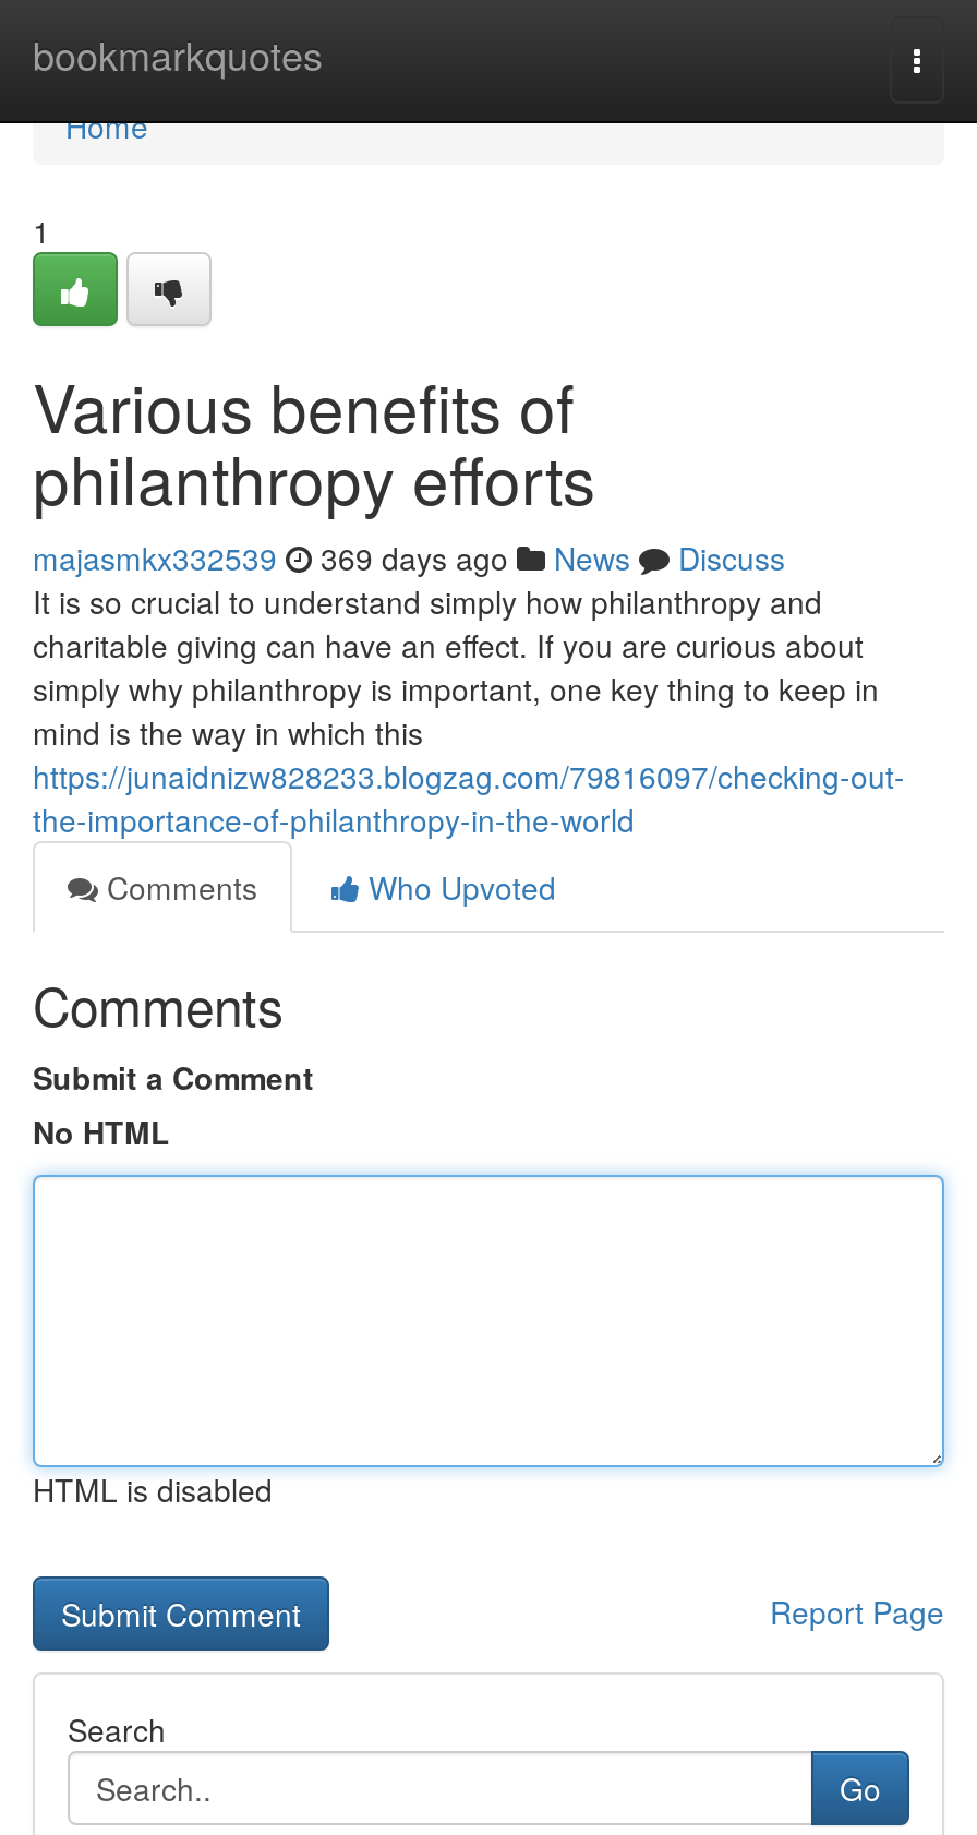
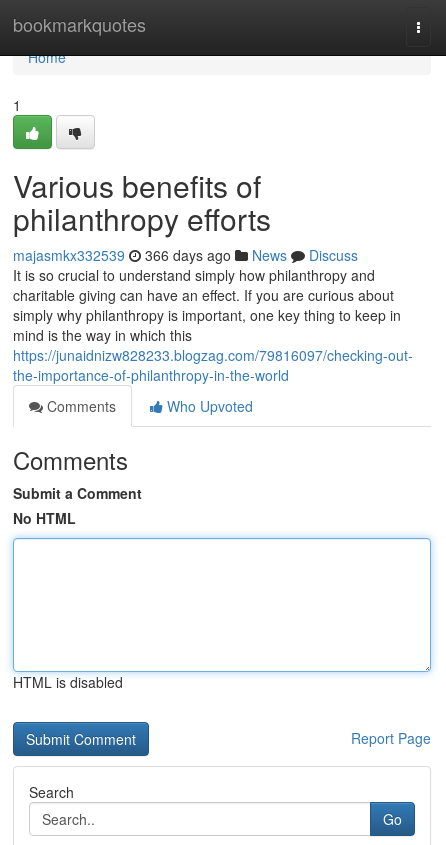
- majasmkx332539 369 days ago News Discuss
+ majasmkx332539 366 days ago News Discuss
